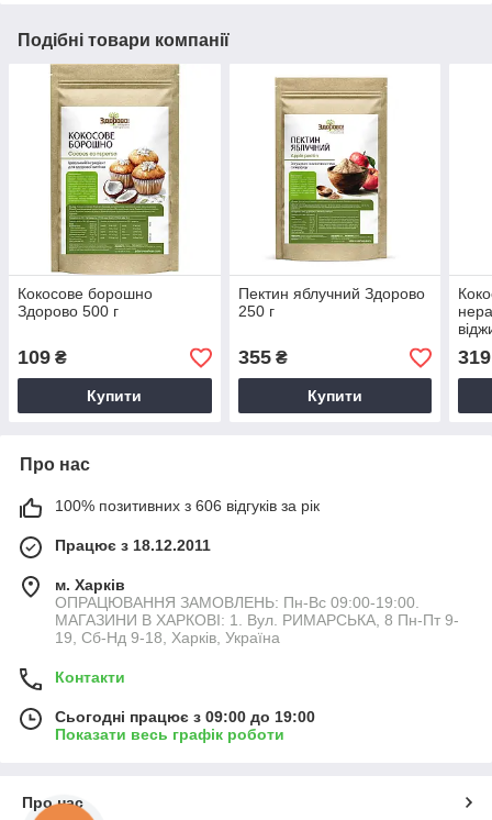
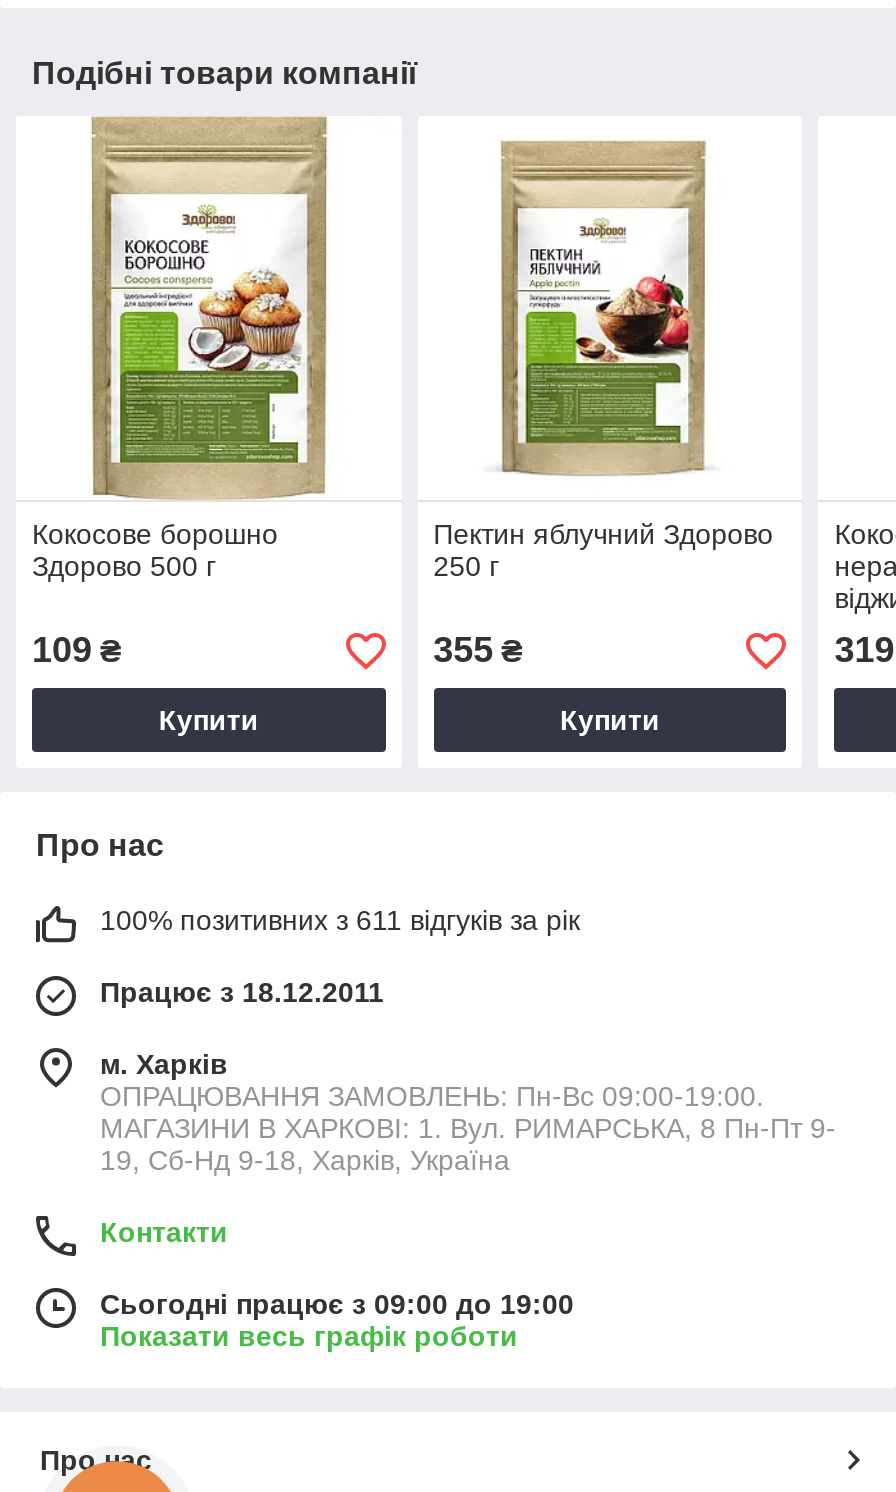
- 100% позитивних з 606 відгуків за рік
+ 100% позитивних з 611 відгуків за рік
